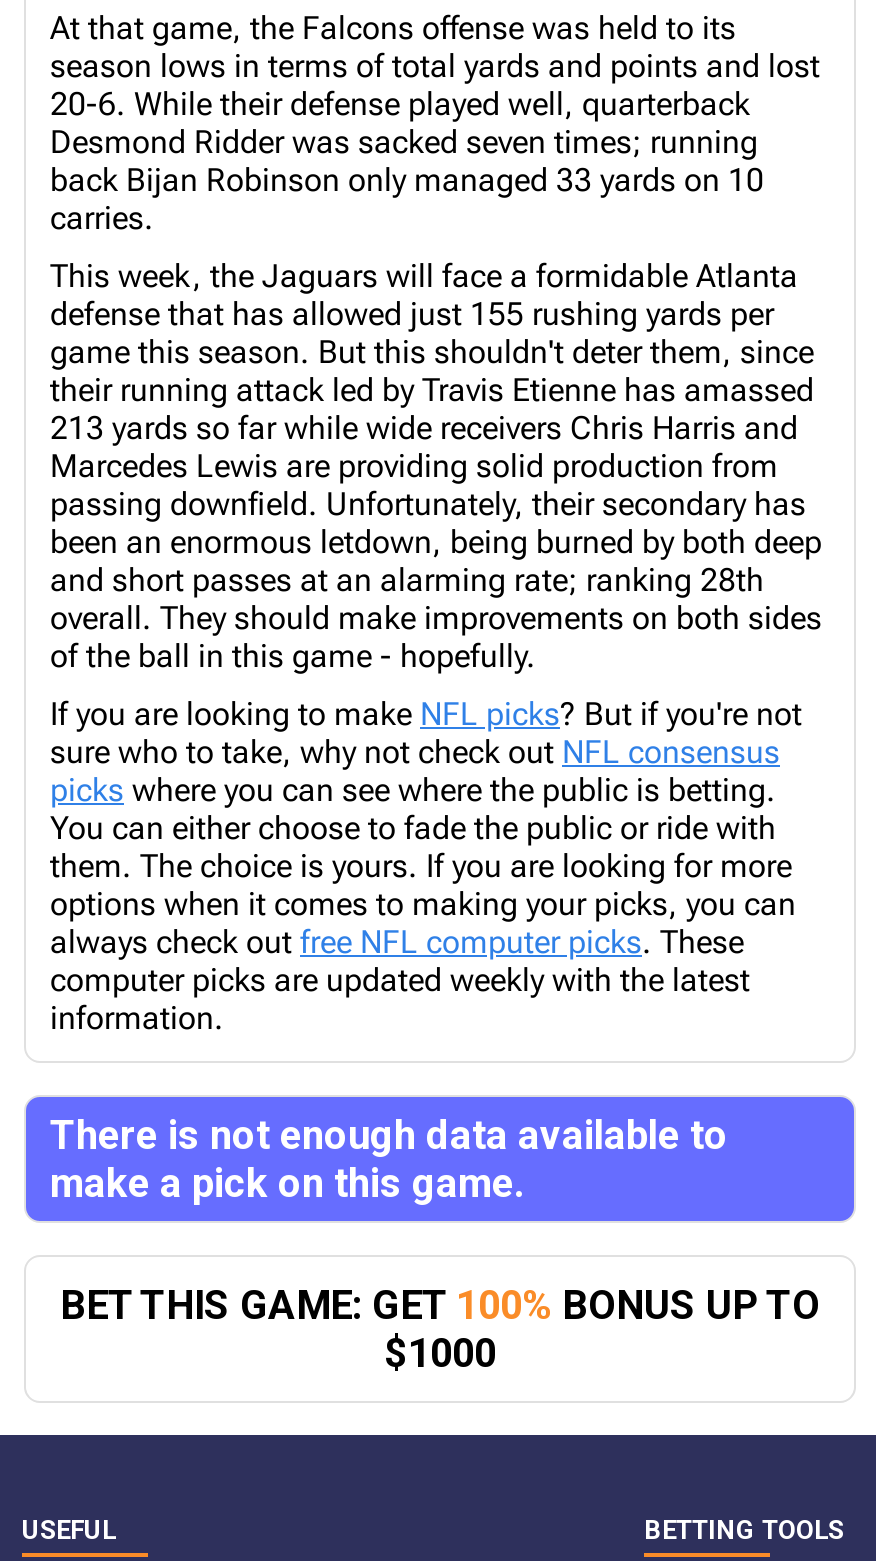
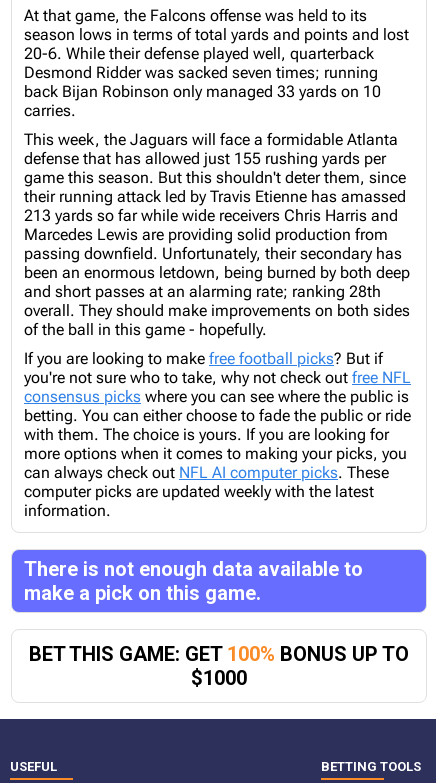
- If you are looking to make NFL picks? But if you're not
- sure who to take, why not check out NFL consensus
- picks where you can see where the public is betting.
- You can either choose to fade the public or ride with
- them. The choice is yours. If you are looking for more
- options when it comes to making your picks, you can
- always check out free NFL computer picks. These
+ If you are looking to make free football picks? But if
+ you're not sure who to take, why not check out free NFL
+ consensus picks where you can see where the public is
+ betting. You can either choose to fade the public or ride
+ with them. The choice is yours. If you are looking for
+ more options when it comes to making your picks, you
+ can always check out NFL AI computer picks. These
